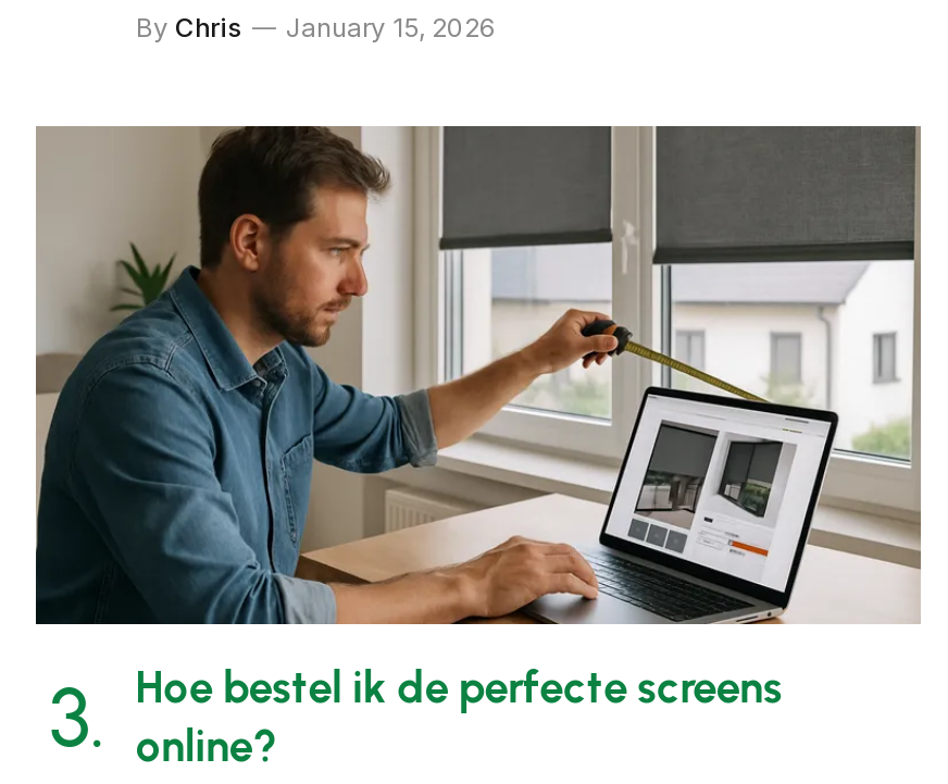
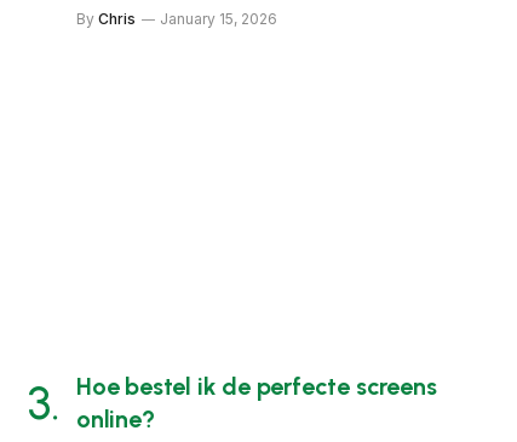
- [image]
